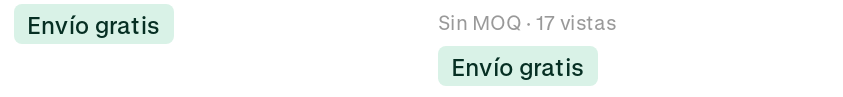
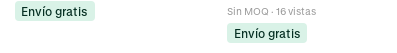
- Sin MOQ · 17 vistas
+ Sin MOQ · 16 vistas
